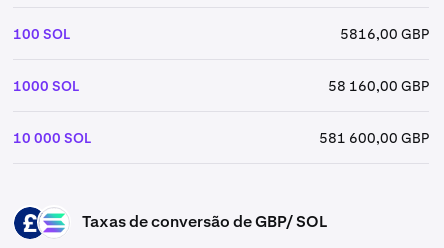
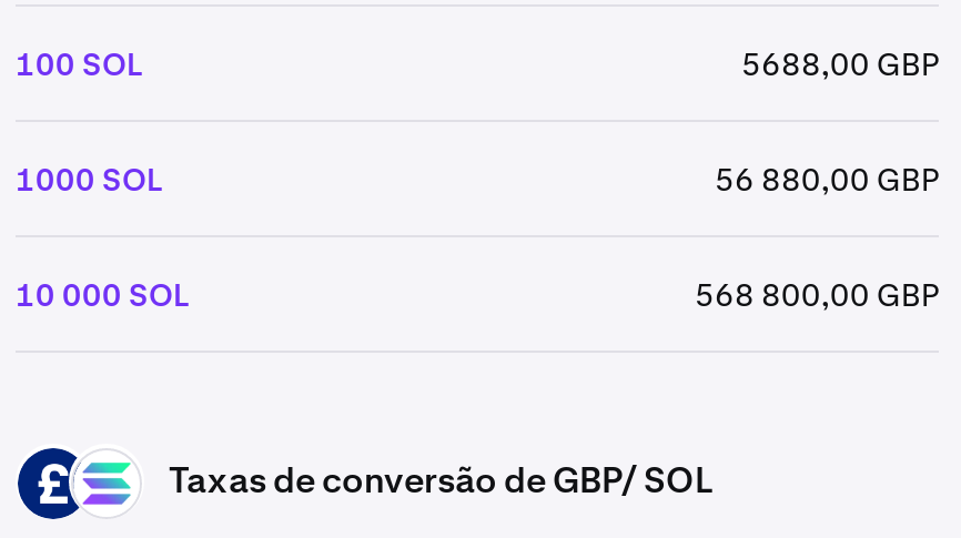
- 5816,00 GBP
+ 5688,00 GBP

- 58 160,00 GBP
+ 56 880,00 GBP

- 581 600,00 GBP
+ 568 800,00 GBP
